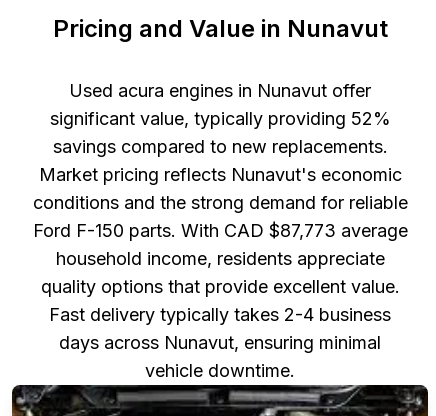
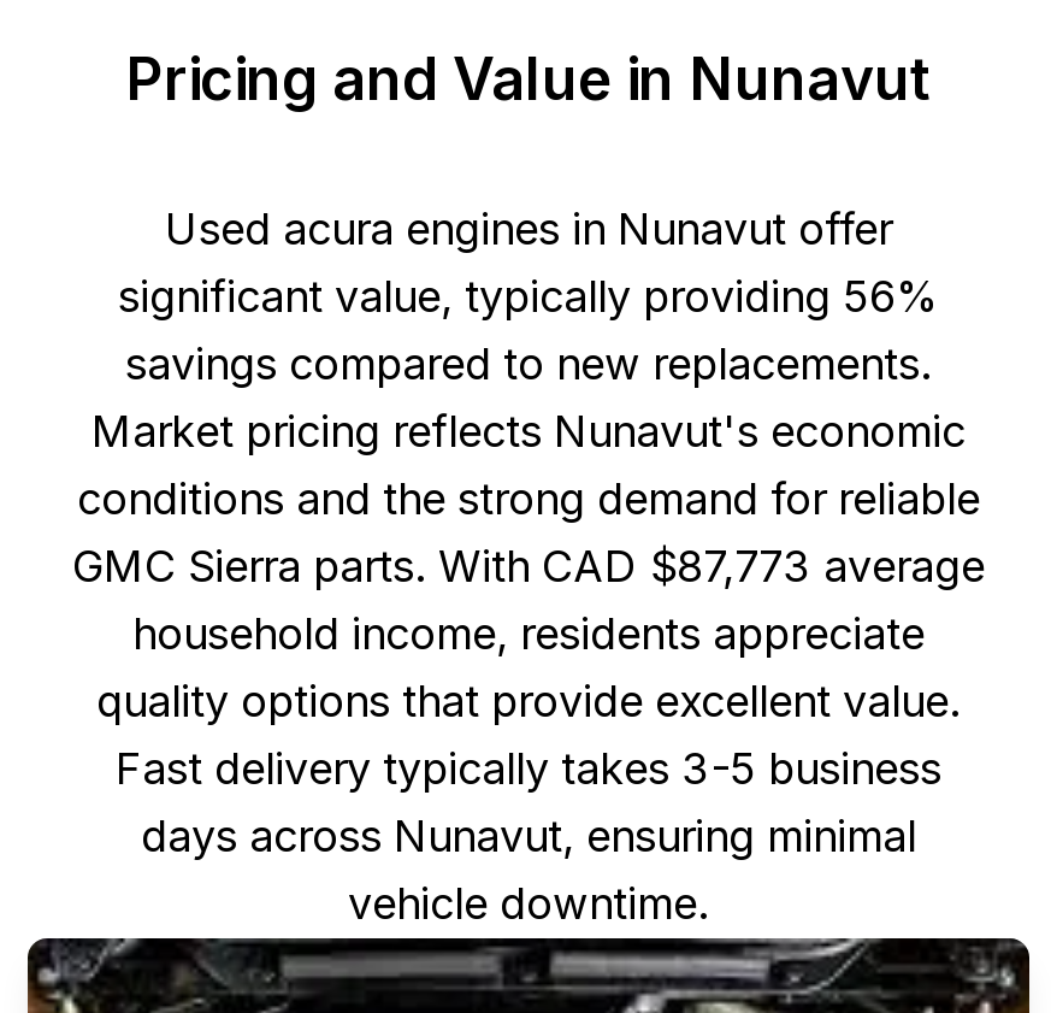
- significant value, typically providing 52%
+ significant value, typically providing 56%

- Ford F-150 parts. With CAD $87,773 average
+ GMC Sierra parts. With CAD $87,773 average

- Fast delivery typically takes 2-4 business
+ Fast delivery typically takes 3-5 business
